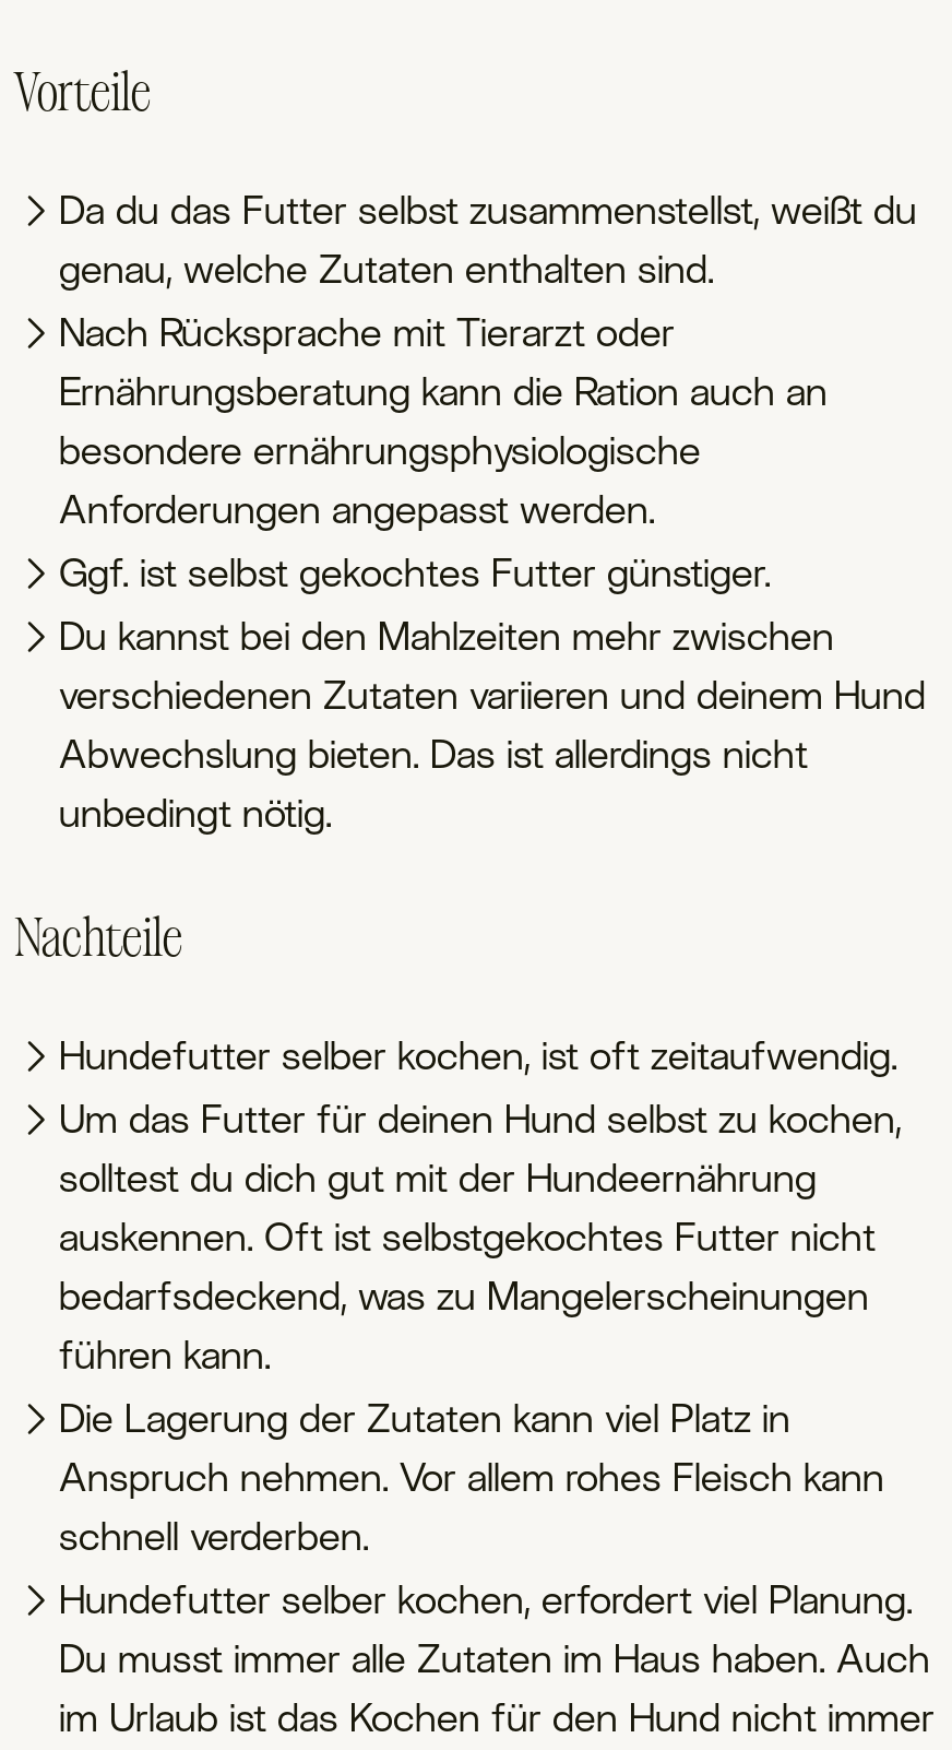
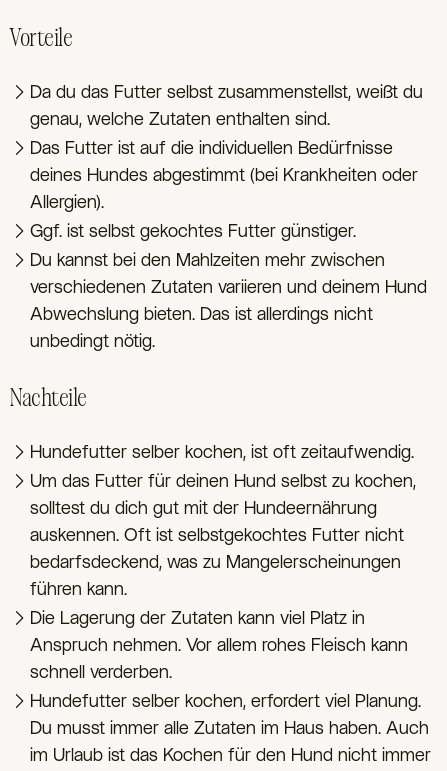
- Nach Rücksprache mit Tierarzt oder
- Ernährungsberatung kann die Ration auch an
- besondere ernährungsphysiologische
- Anforderungen angepasst werden.
+ Das Futter ist auf die individuellen Bedürfnisse
+ deines Hundes abgestimmt (bei Krankheiten oder
+ Allergien).
